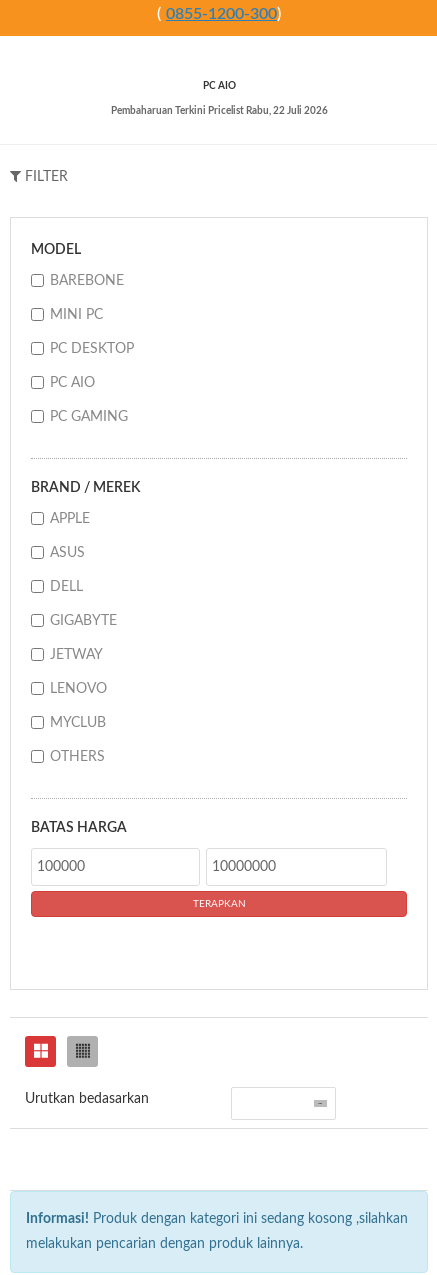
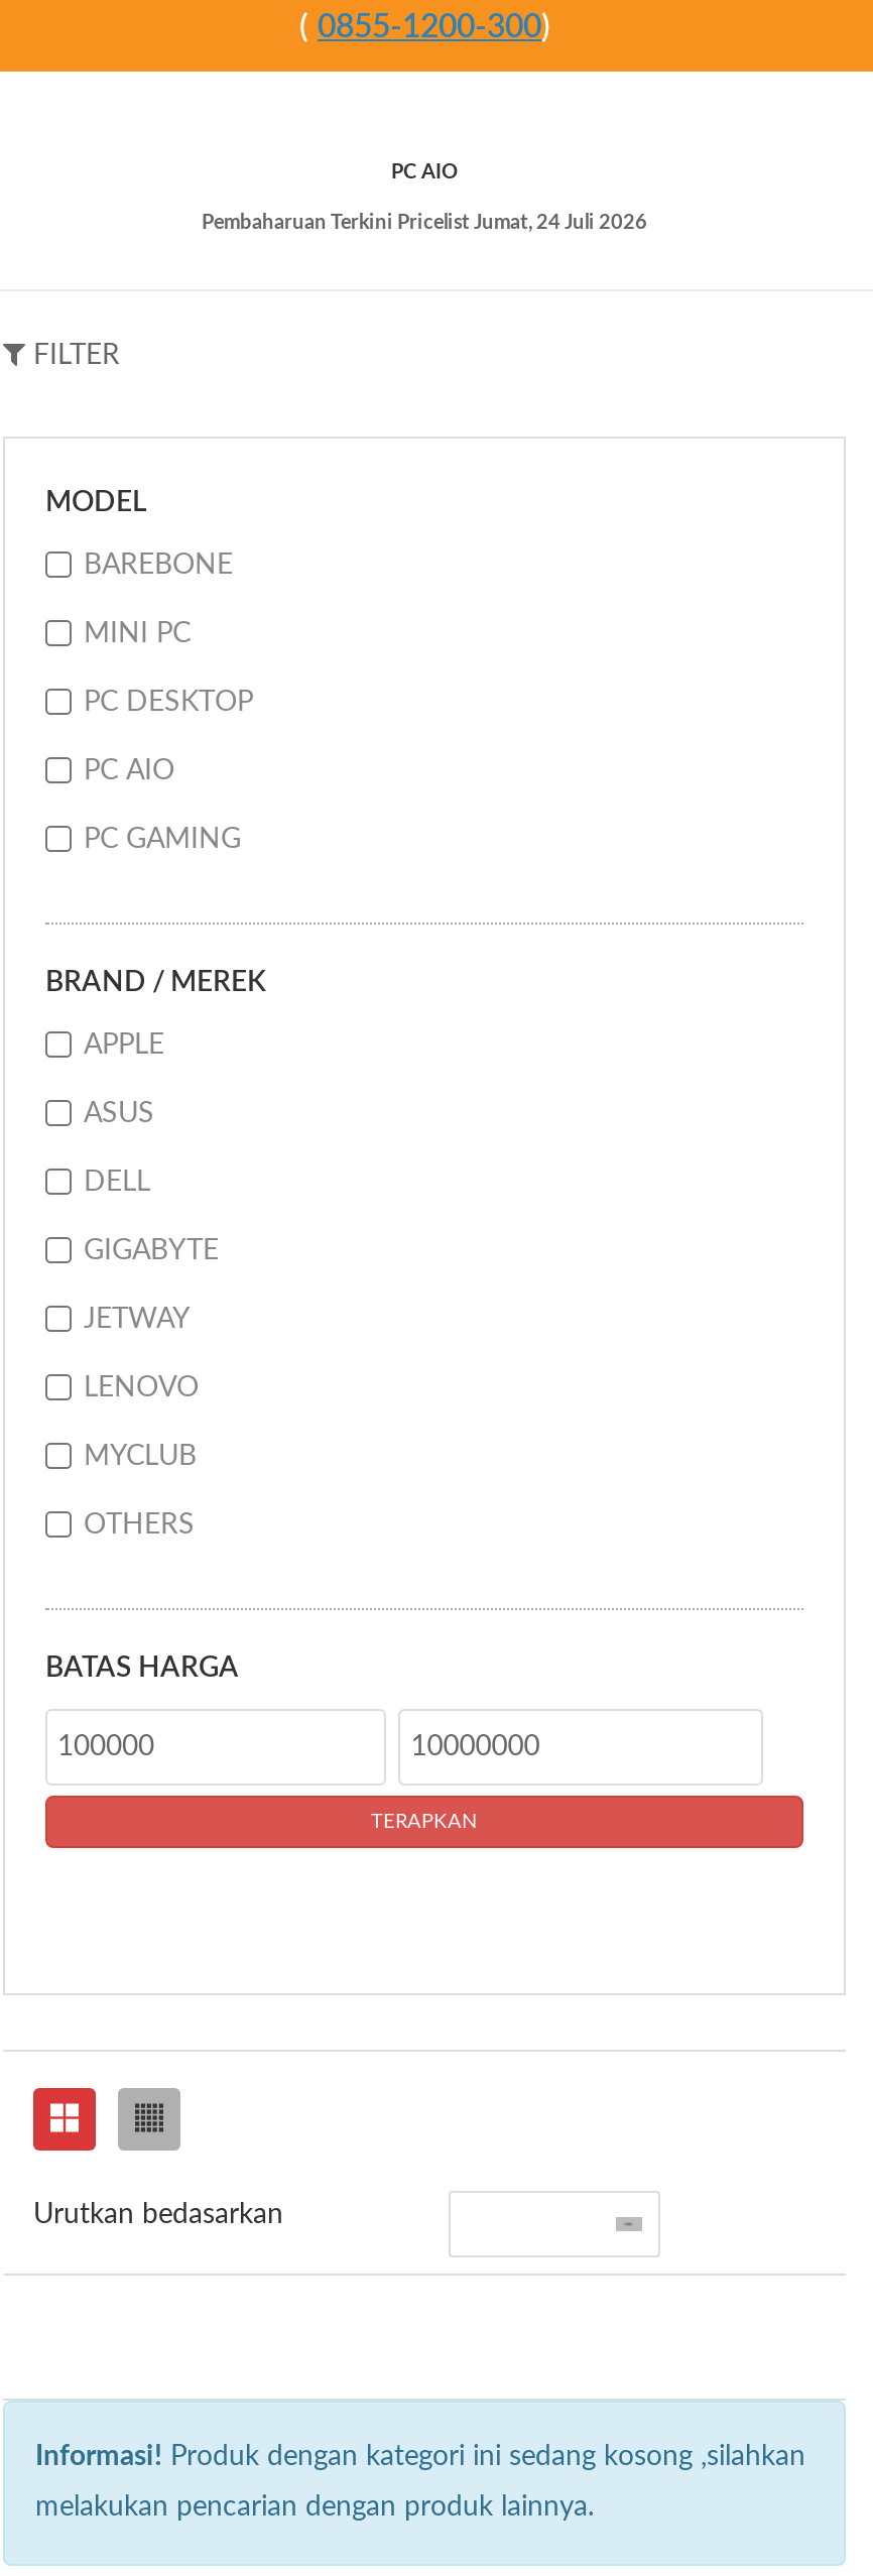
- Pembaharuan Terkini Pricelist Rabu, 22 Juli 2026
+ Pembaharuan Terkini Pricelist Jumat, 24 Juli 2026
